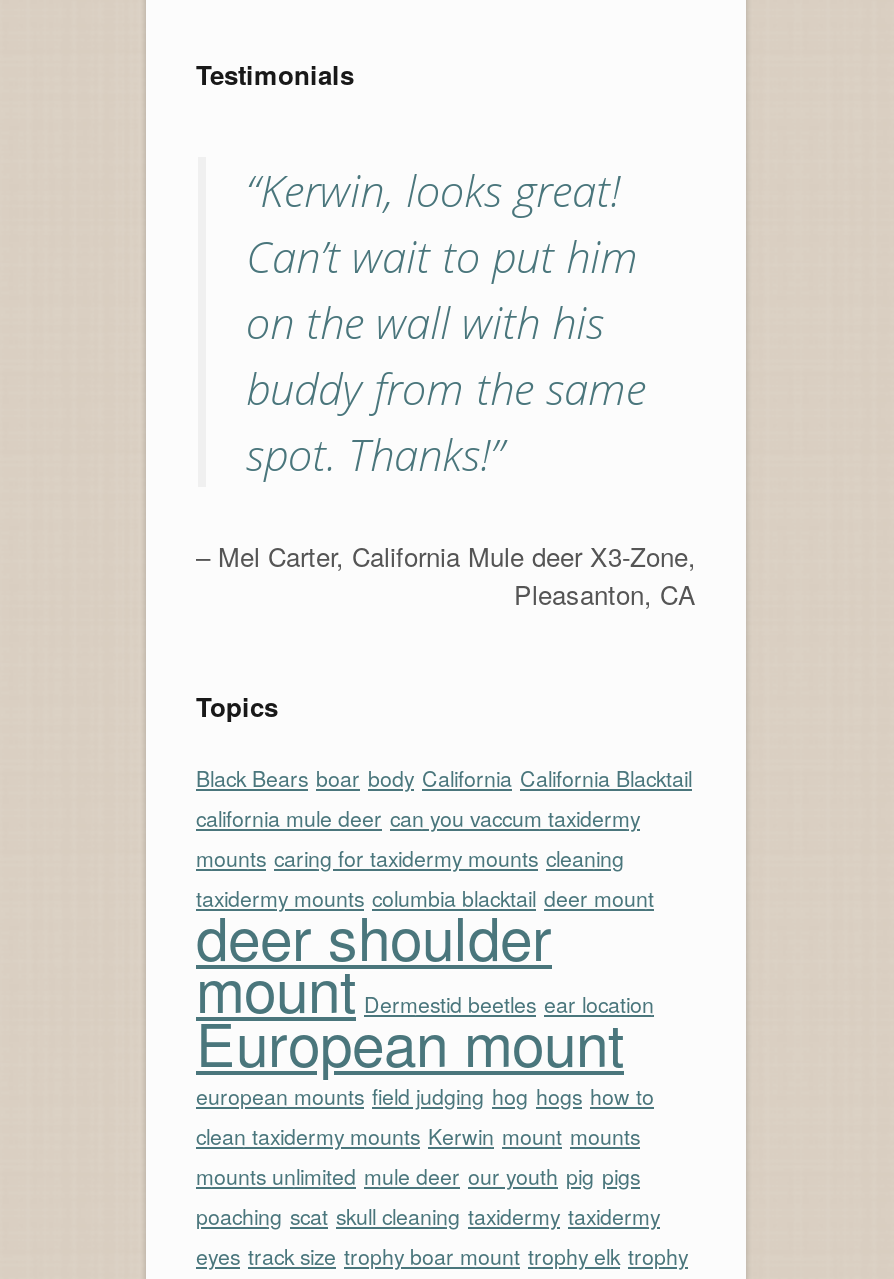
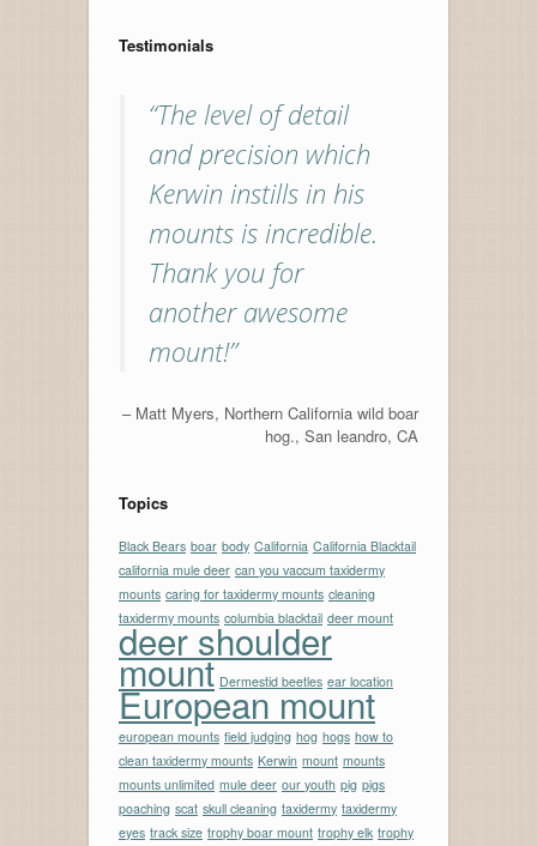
- Kerwin, looks great!
- Can’t wait to put him
- on the wall with his
- buddy from the same
- spot. Thanks!
+ The level of detail
+ and precision which
+ Kerwin instills in his
+ mounts is incredible.
+ Thank you for
+ another awesome
+ mount!

- Mel Carter California Mule deer X3-Zone
- Pleasanton, CA
+ Matt Myers Northern California wild boar
+ hog. San leandro, CA
